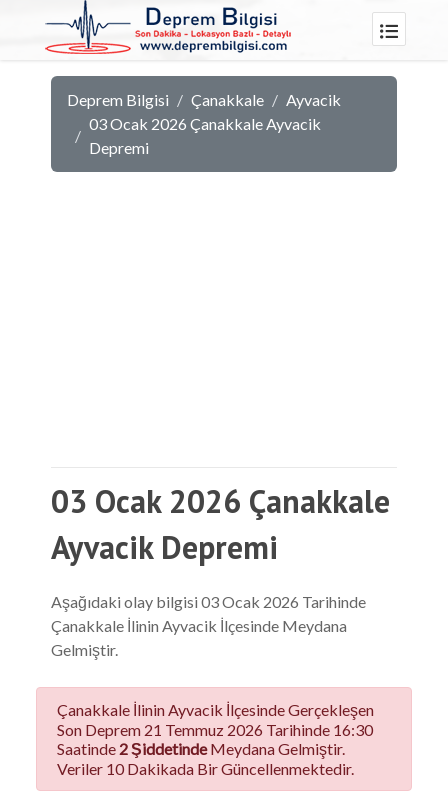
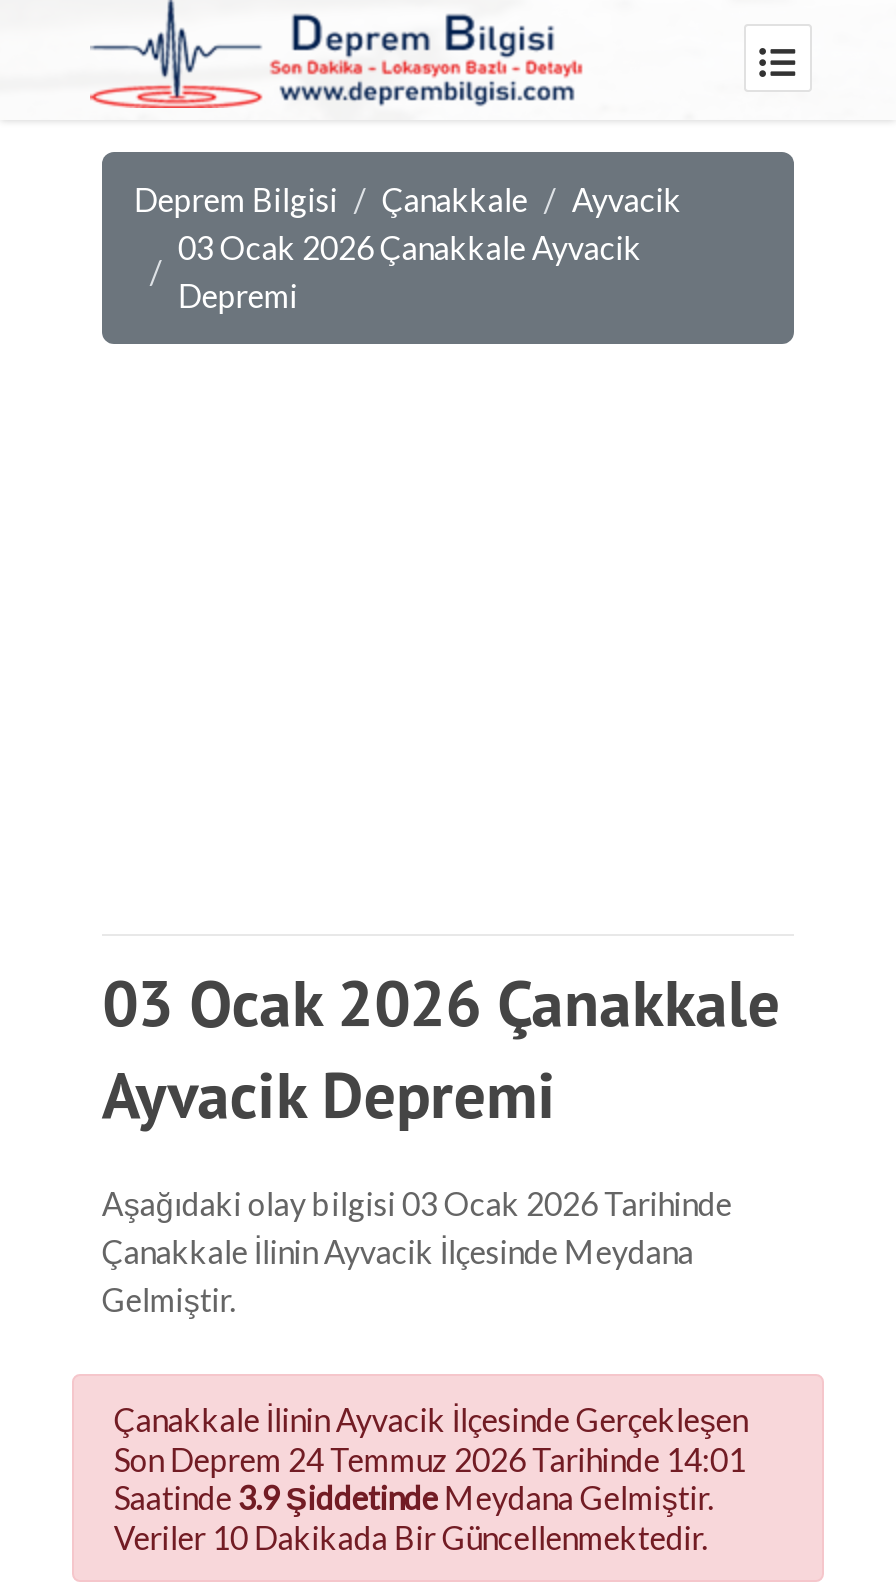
- Son Deprem 21 Temmuz 2026 Tarihinde 16:30
+ Son Deprem 24 Temmuz 2026 Tarihinde 14:01

- Saatinde 2 Şiddetinde Meydana Gelmiştir.
+ Saatinde 3.9 Şiddetinde Meydana Gelmiştir.
